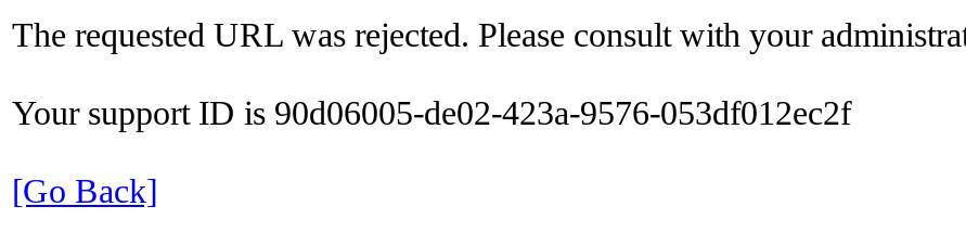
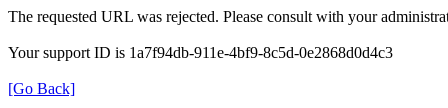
- Your support ID is 90d06005-de02-423a-9576-053df012ec2f
+ Your support ID is 1a7f94db-911e-4bf9-8c5d-0e2868d0d4c3
